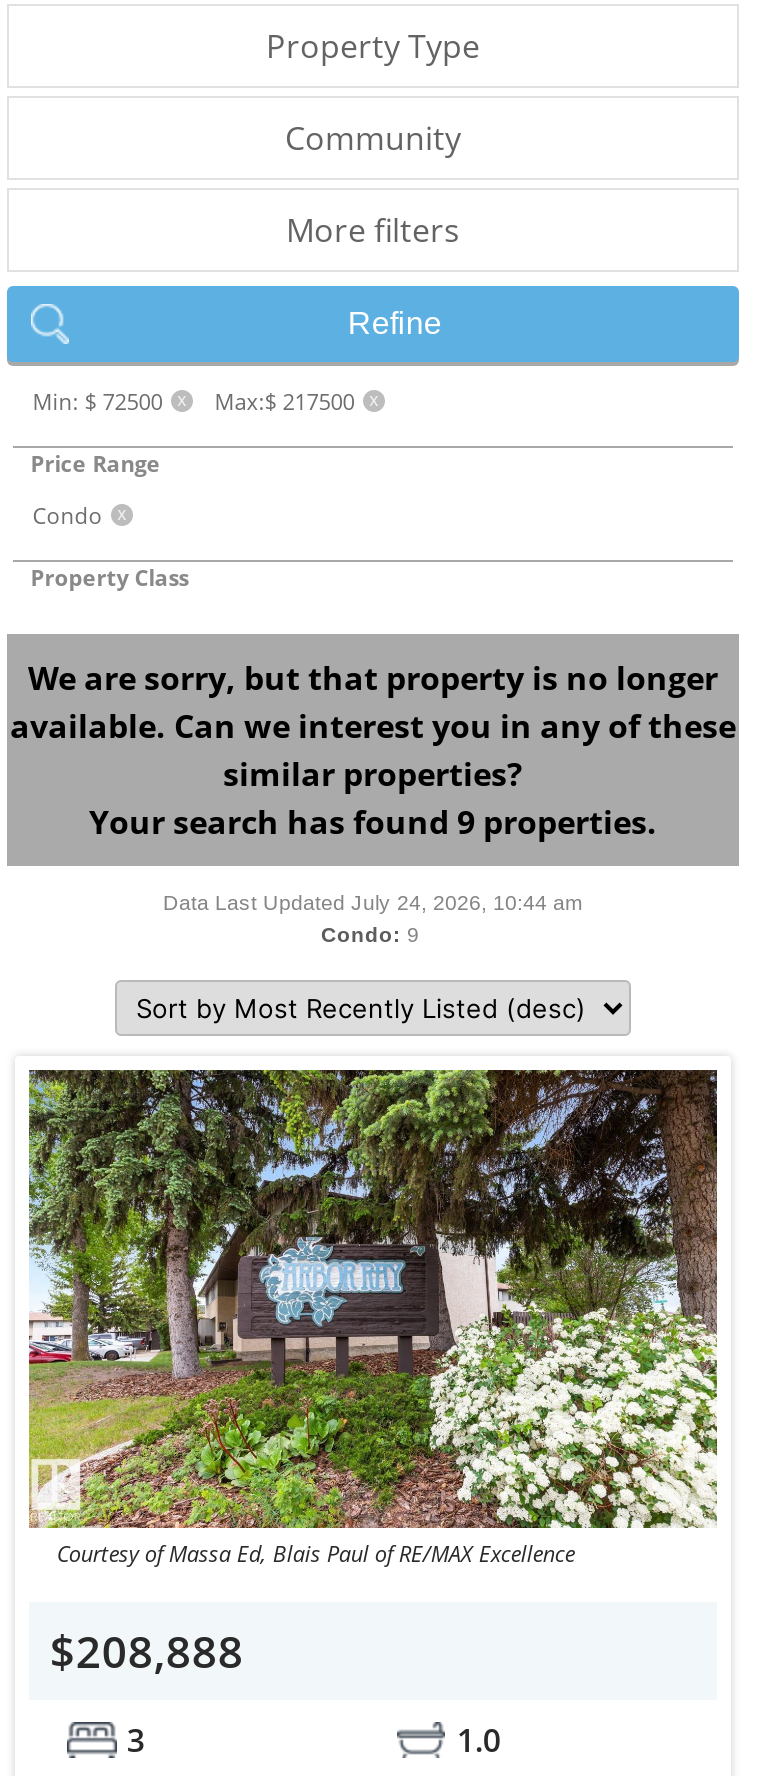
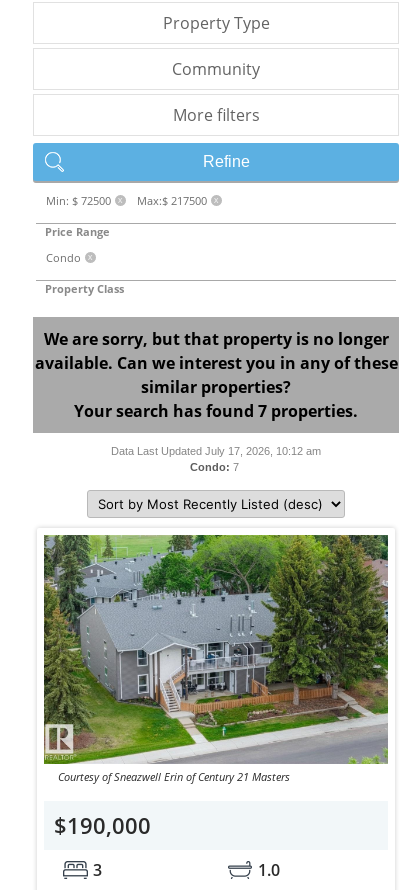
- Your search has found 9 properties.
+ Your search has found 7 properties.

- Data Last Updated July 24, 2026, 10:44 am
- Condo: 9
+ Data Last Updated July 17, 2026, 10:12 am
+ Condo: 7

- [image]
- Courtesy of Massa Ed, Blais Paul of RE/MAX Excellence
+ [image]
+ Courtesy of Sneazwell Erin of Century 21 Masters

- $208,888
+ $190,000
